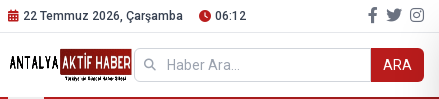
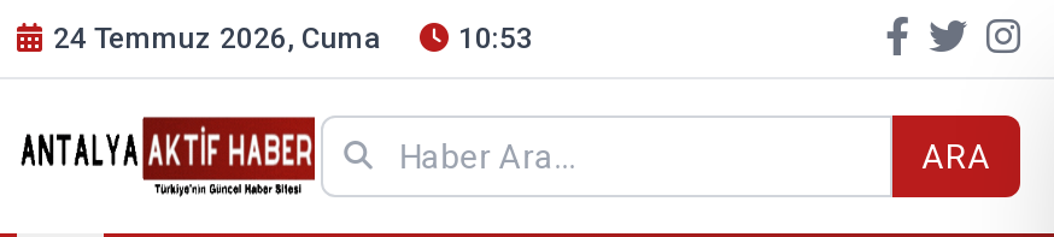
- 22 Temmuz 2026, Çarşamba
+ 24 Temmuz 2026, Cuma

- 06:12
+ 10:53
